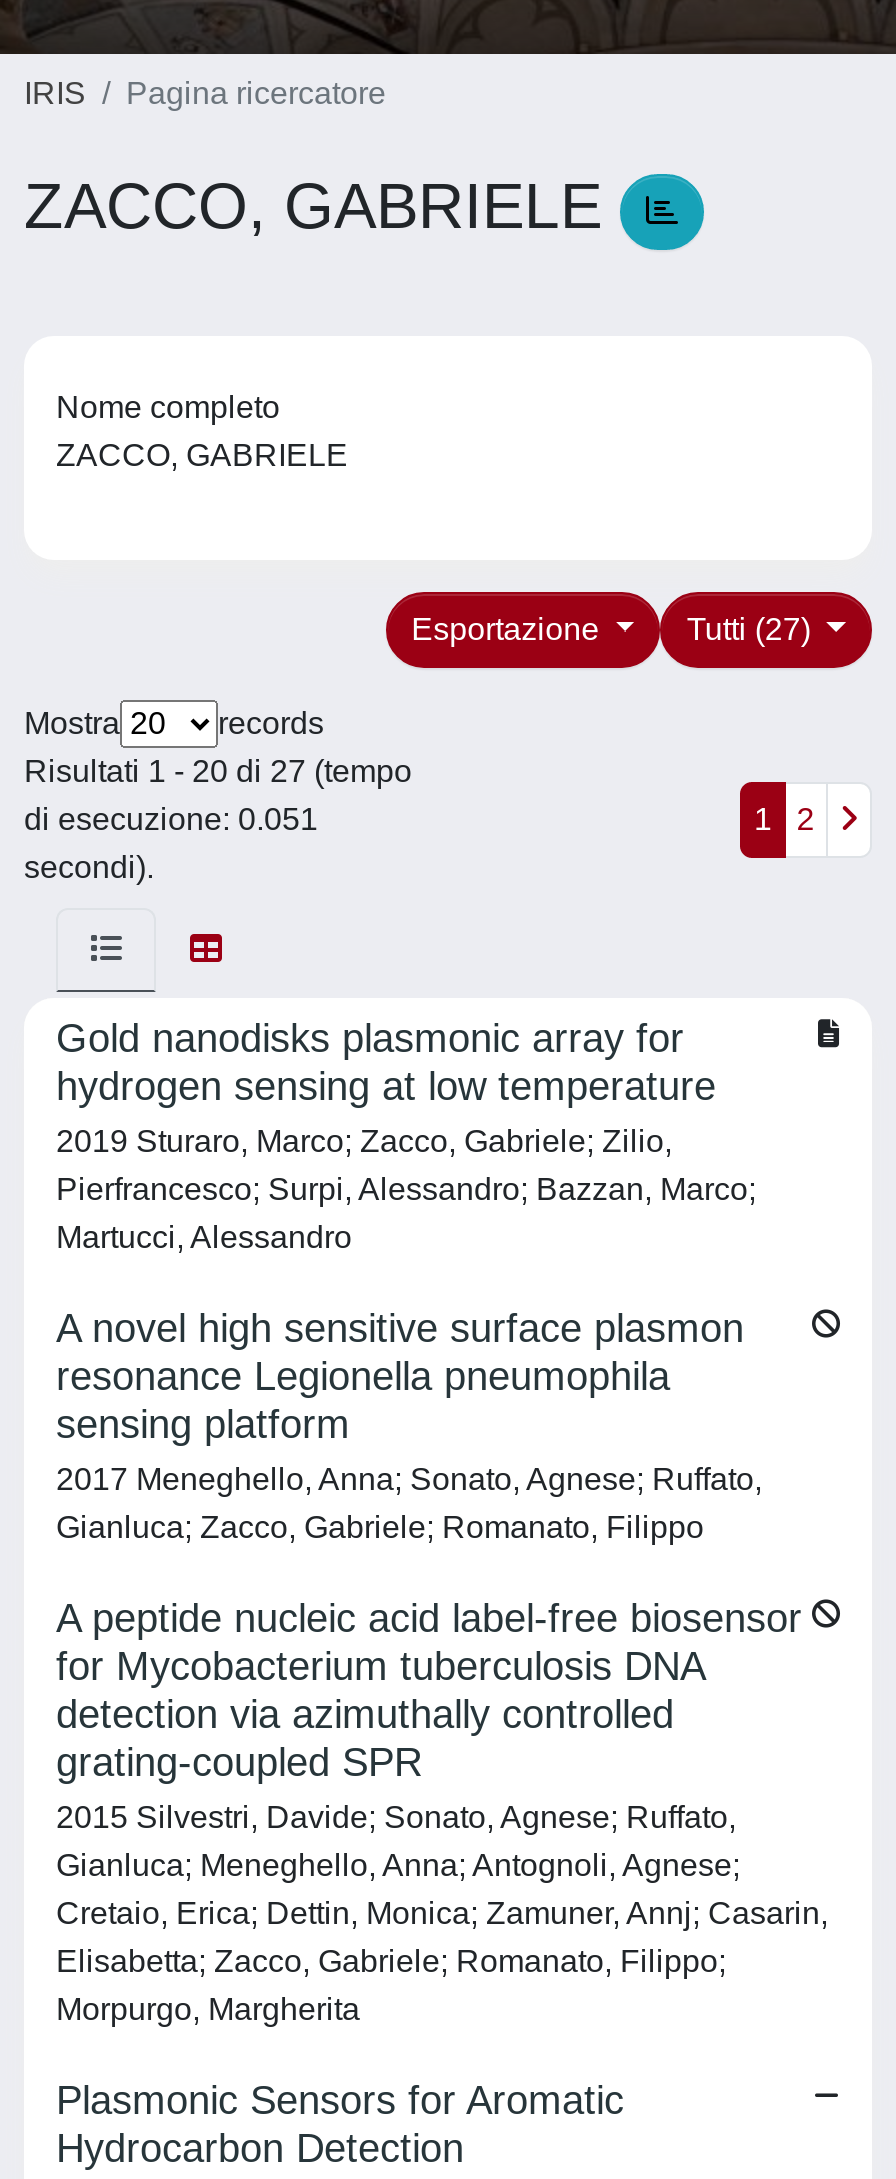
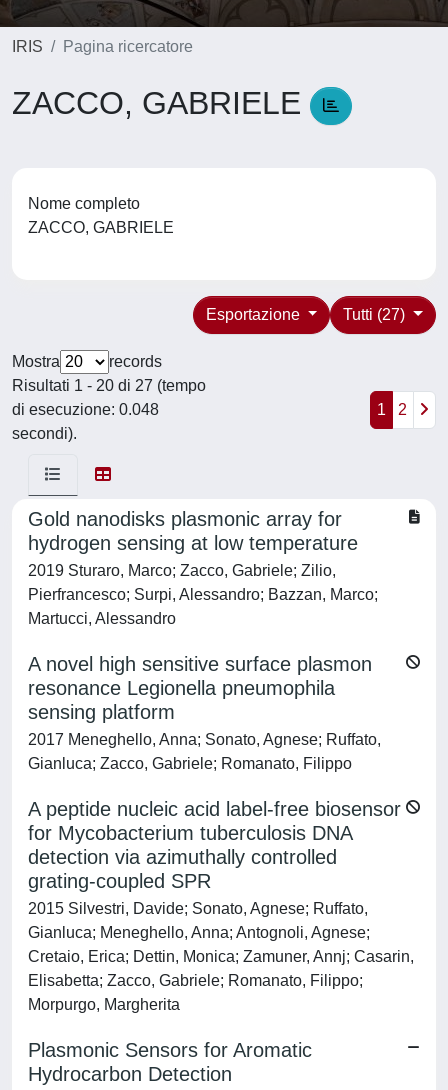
- di esecuzione: 0.051
+ di esecuzione: 0.048
